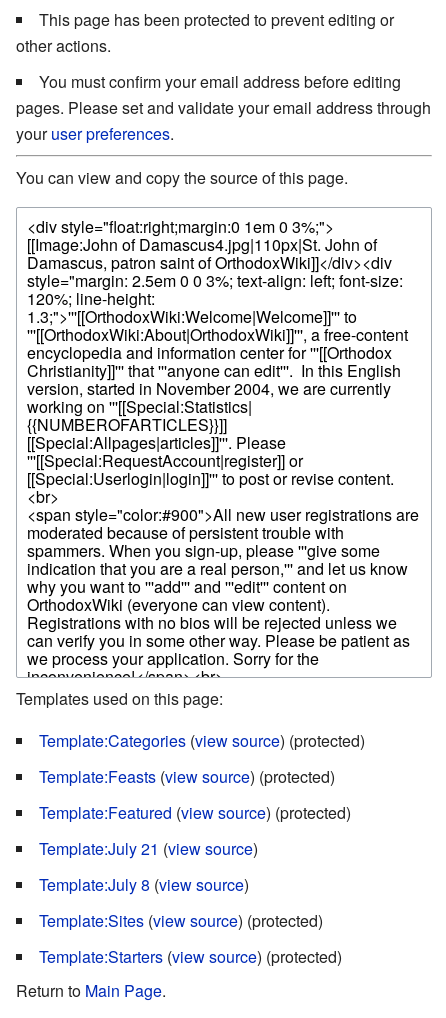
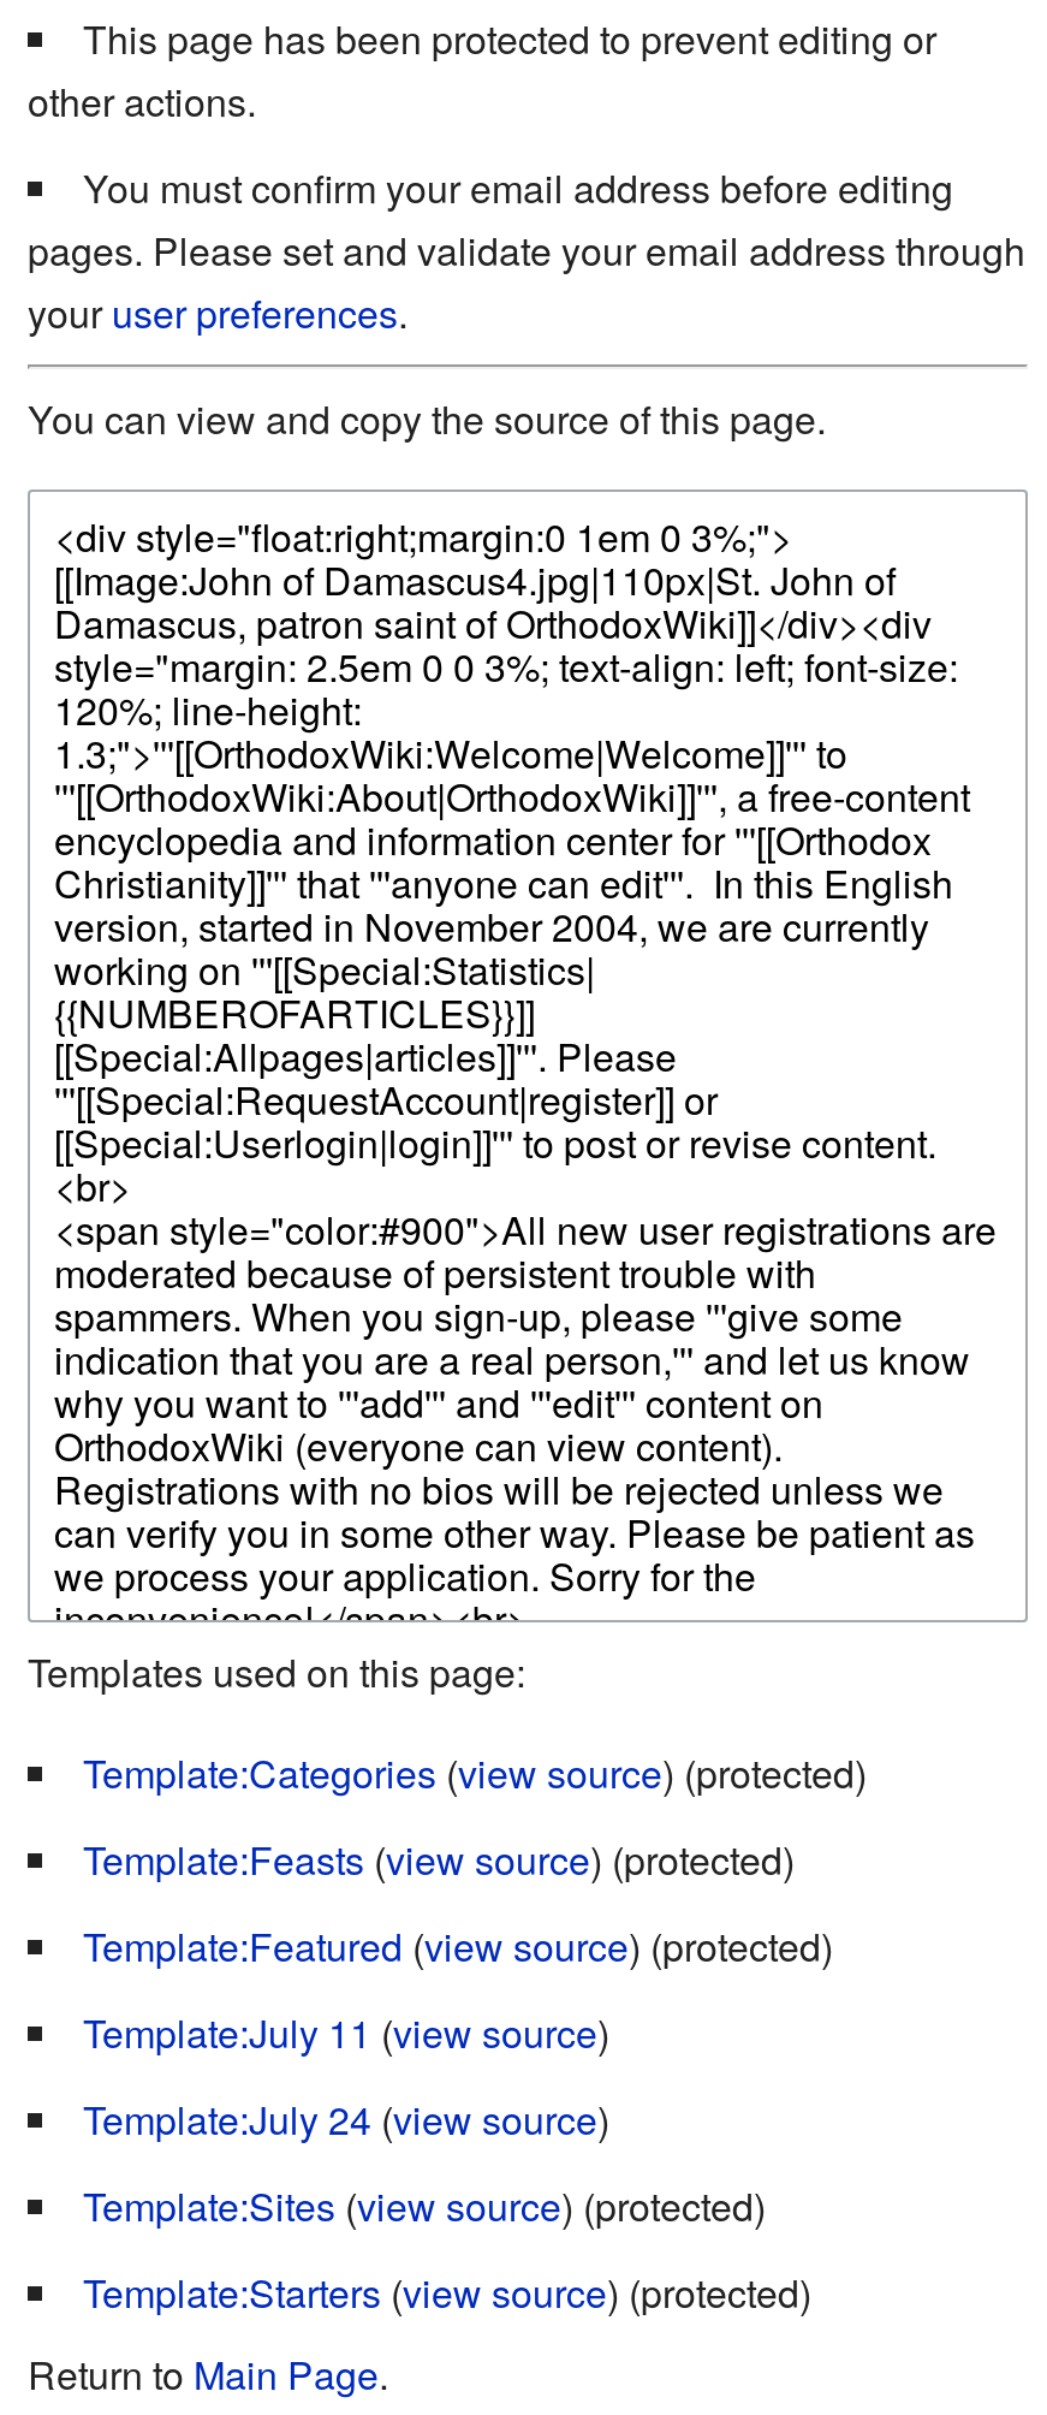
- Template:July 21 (view source)
+ Template:July 11 (view source)

- Template:July 8 (view source)
+ Template:July 24 (view source)
